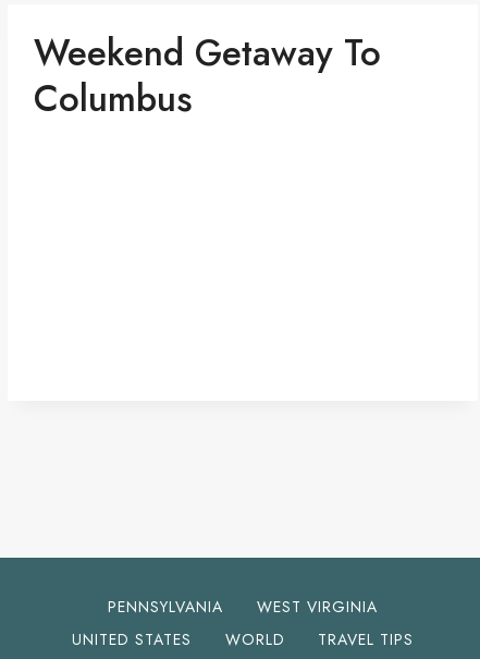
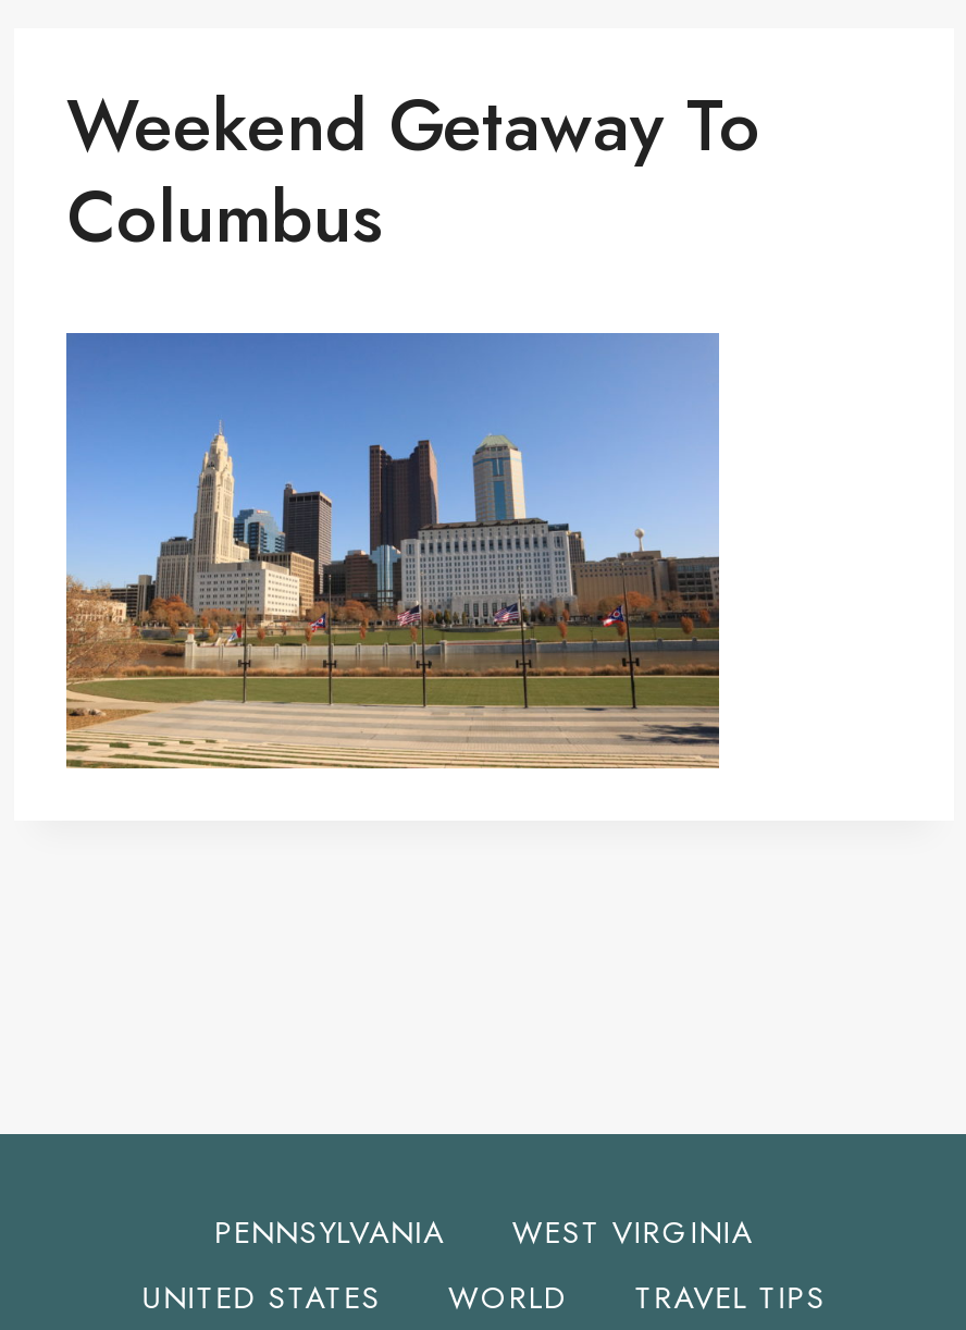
+ [image]
